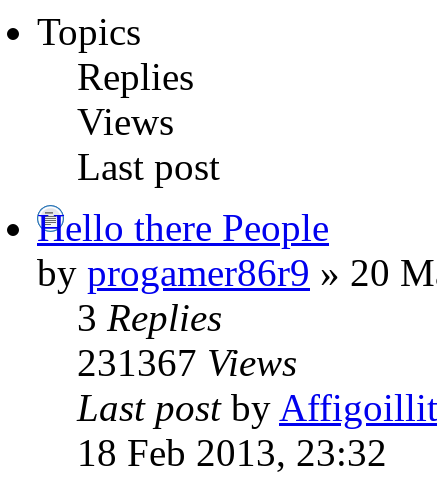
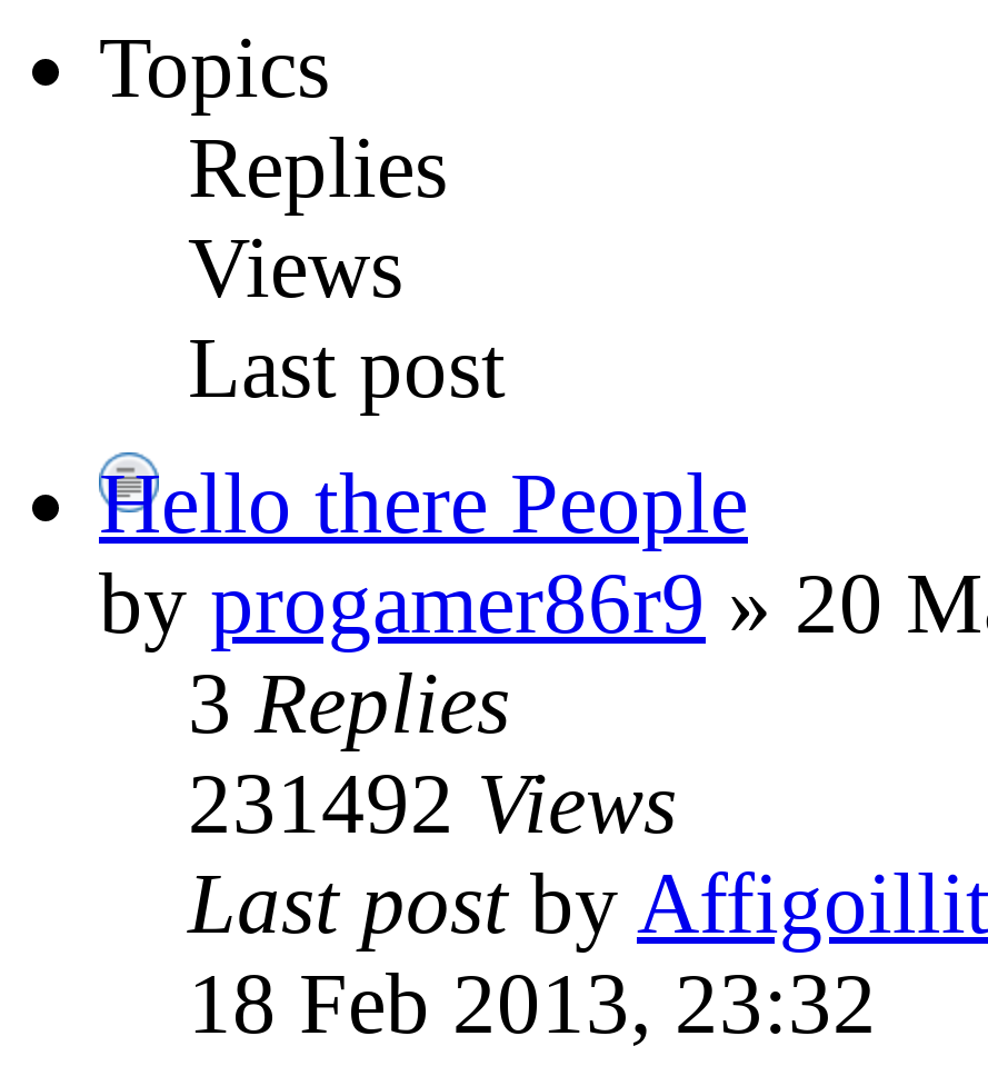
- 231367 Views
+ 231492 Views
